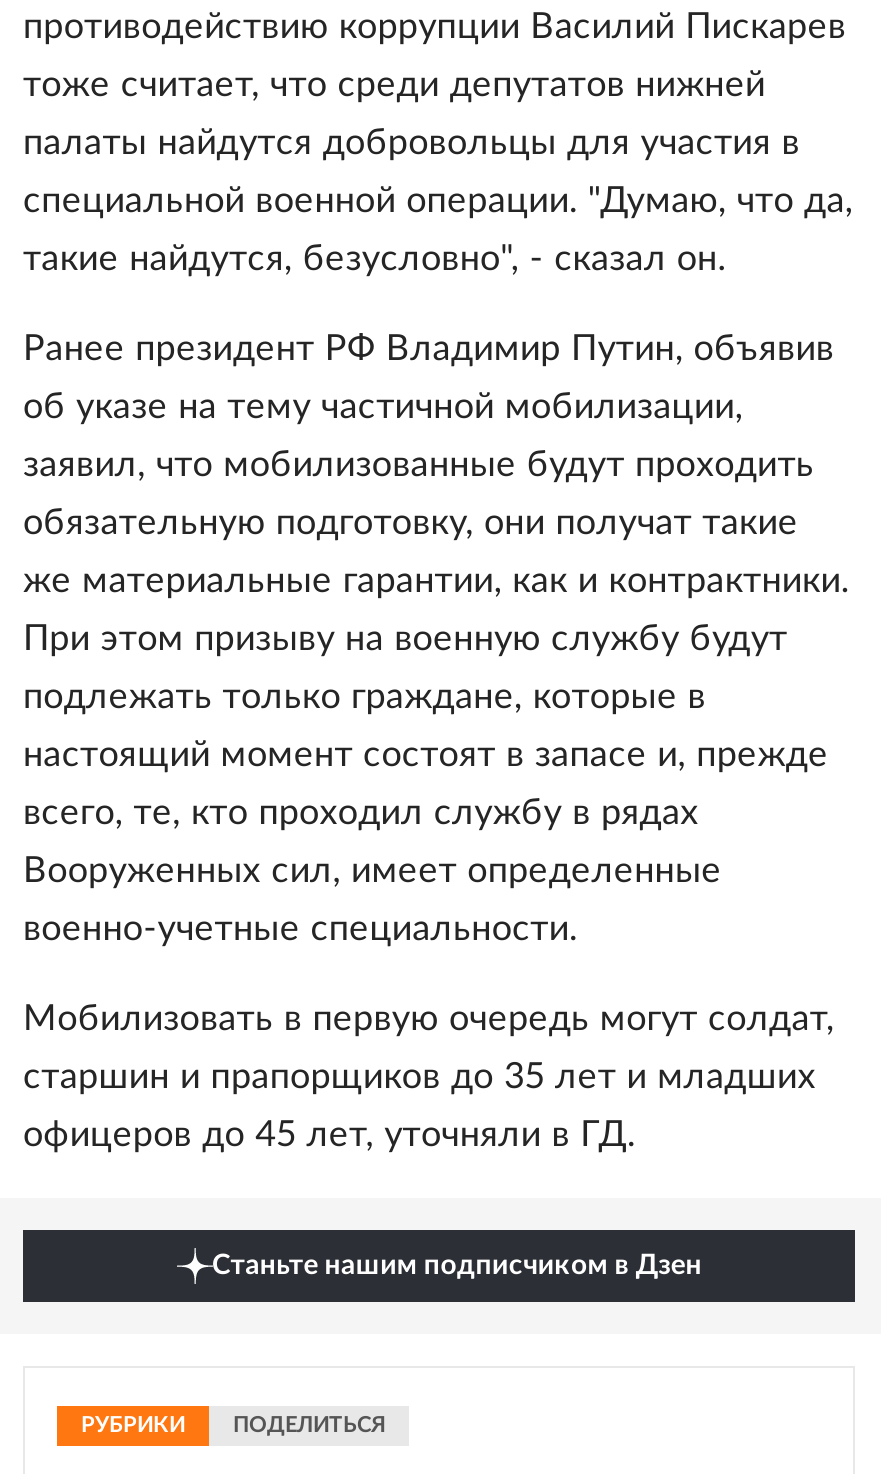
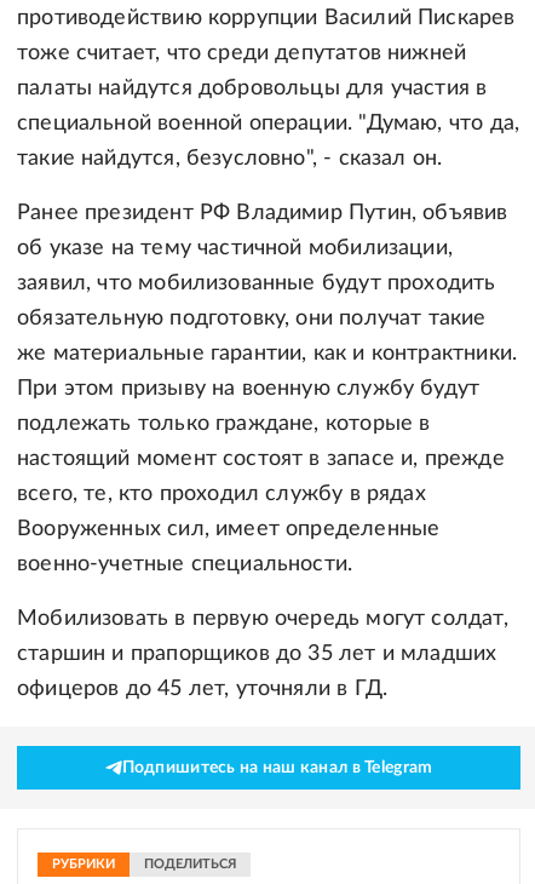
- Станьте нашим подписчиком в Дзен
+ Подпишитесь на наш канал в Telegram
